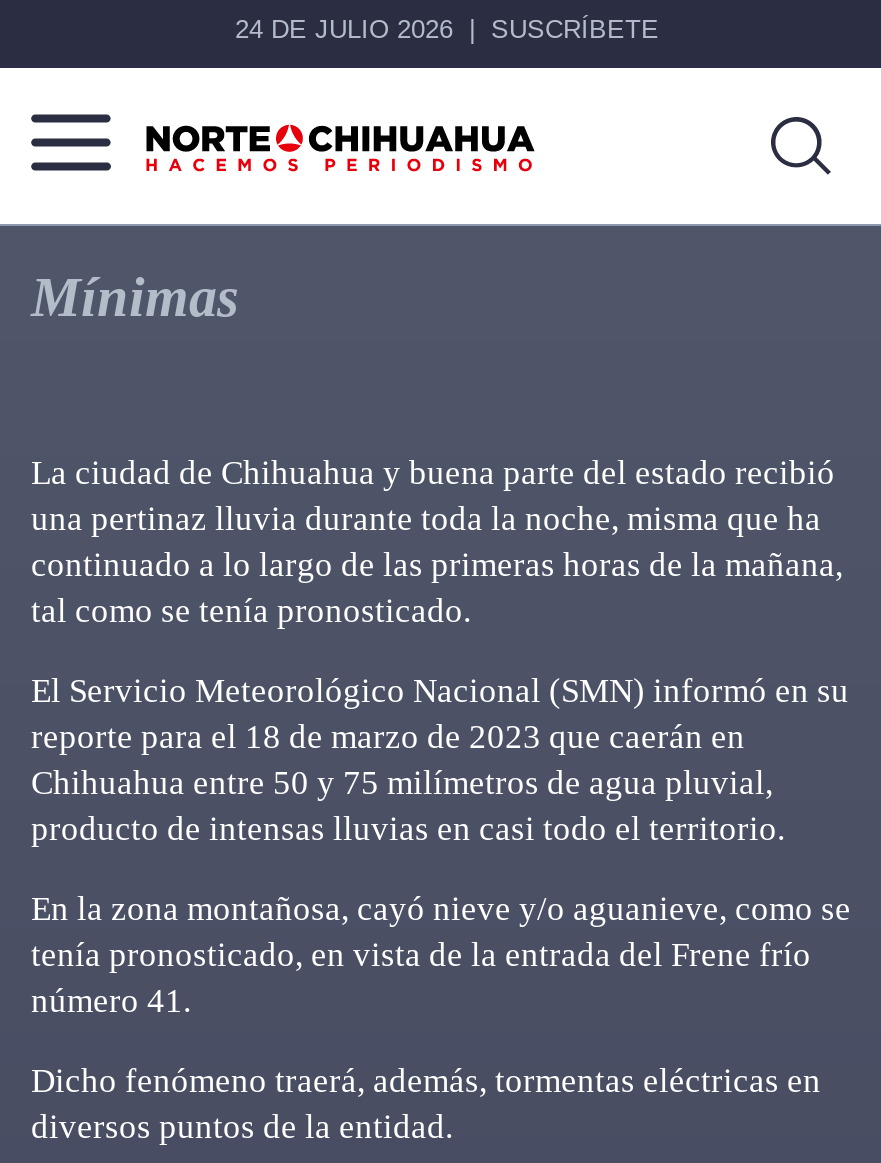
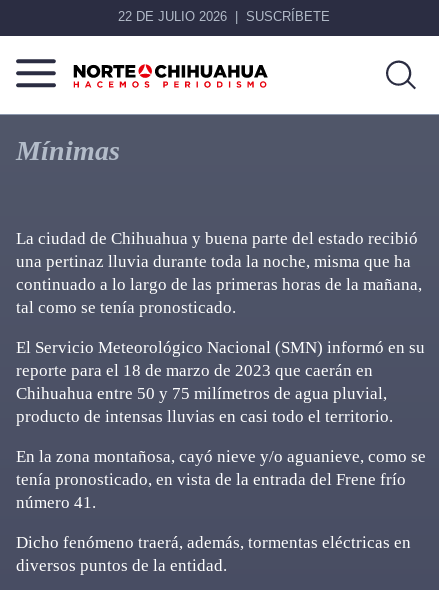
- 24 DE JULIO 2026 SUSCRÍBETE
+ 22 DE JULIO 2026 SUSCRÍBETE
